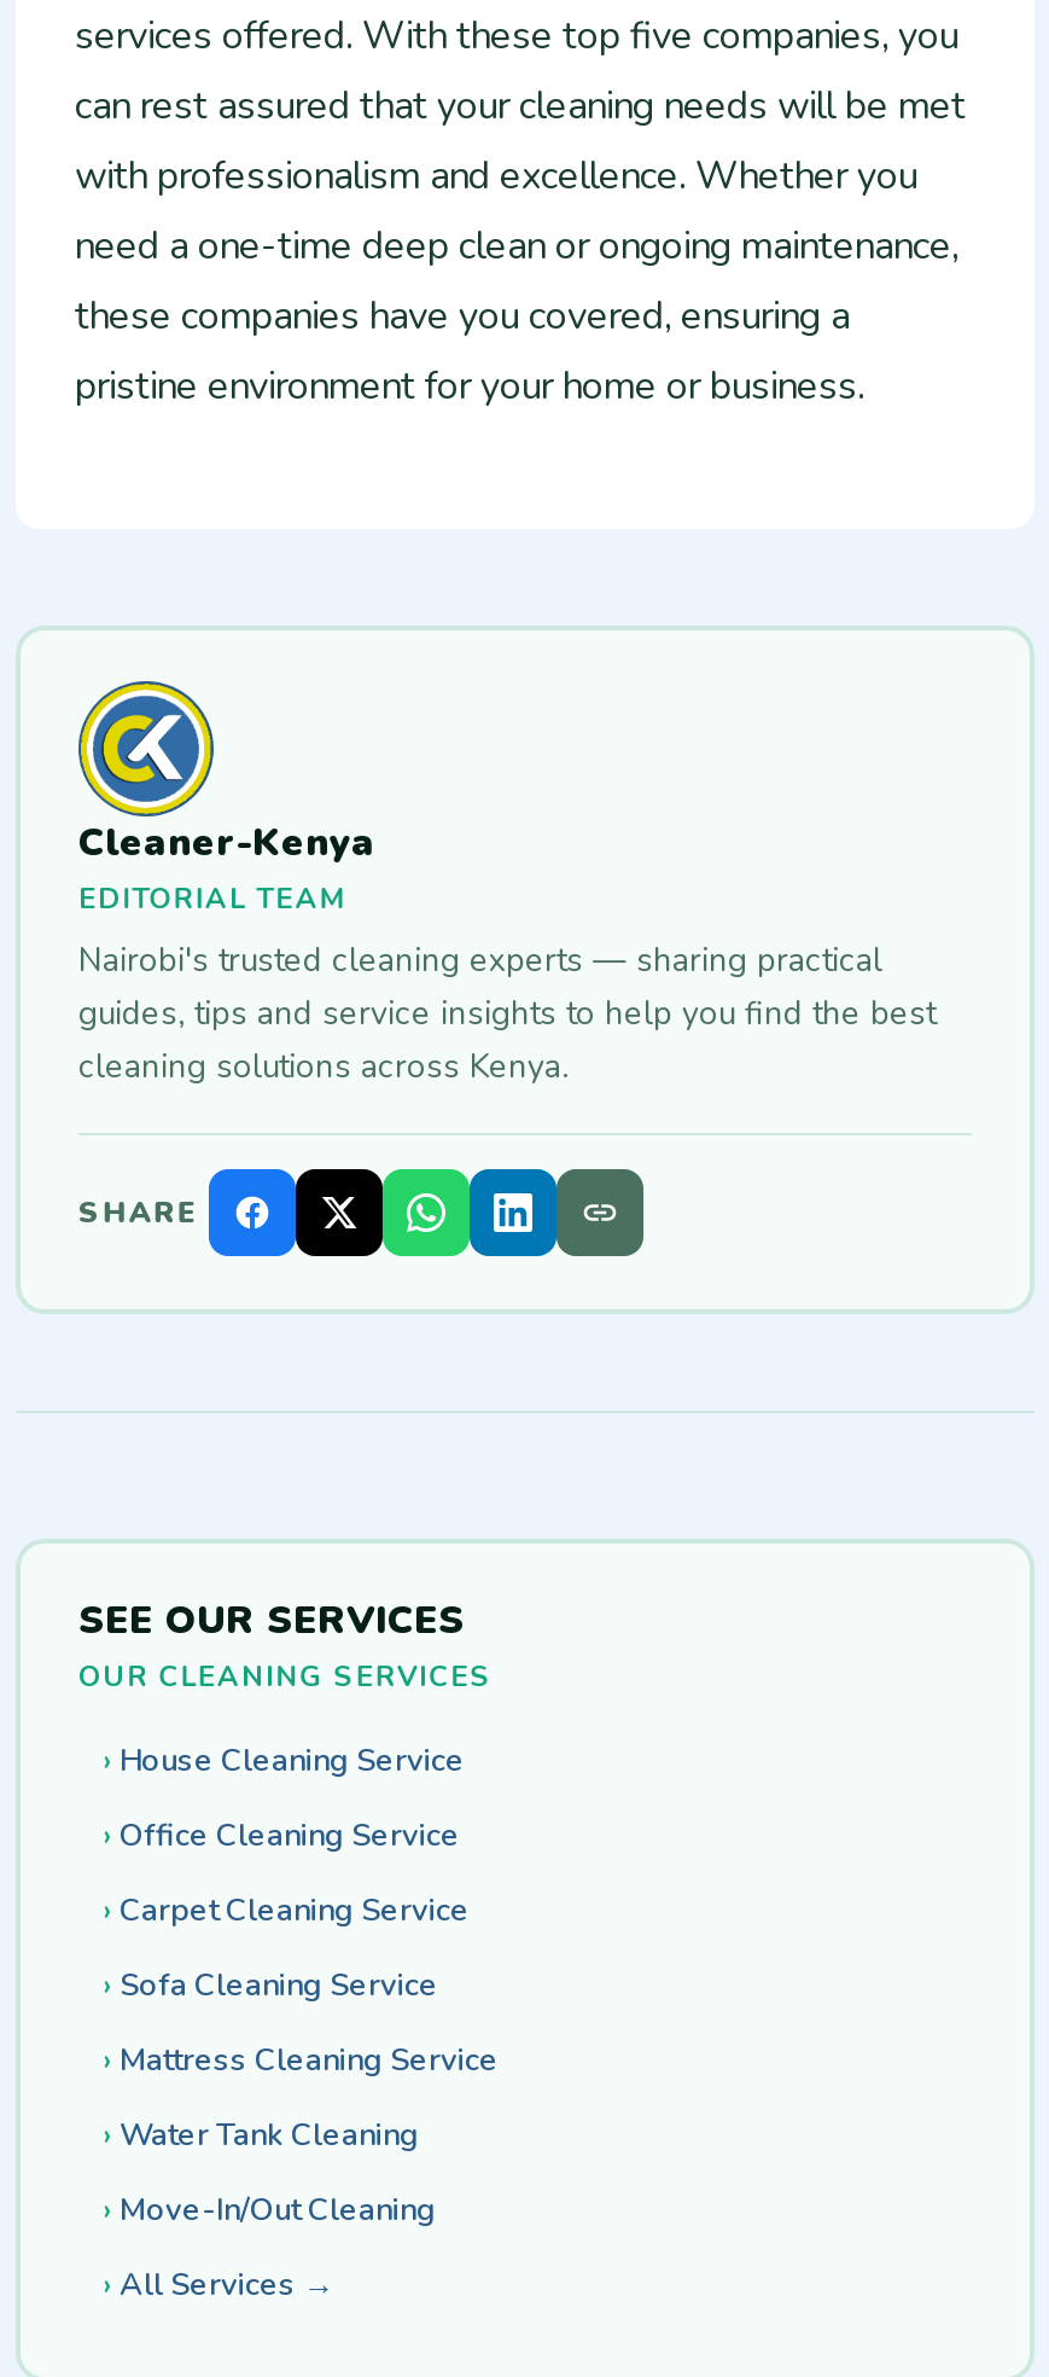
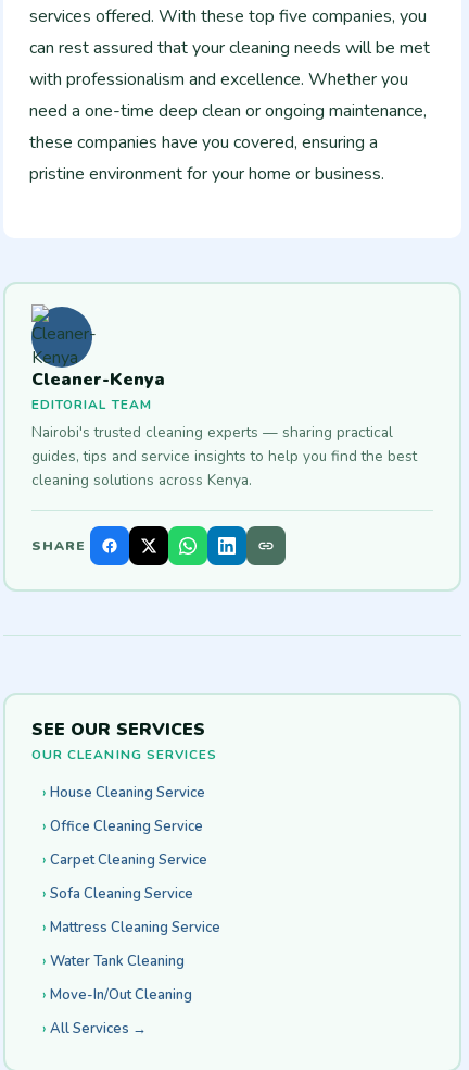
- [image]
+ [image]
